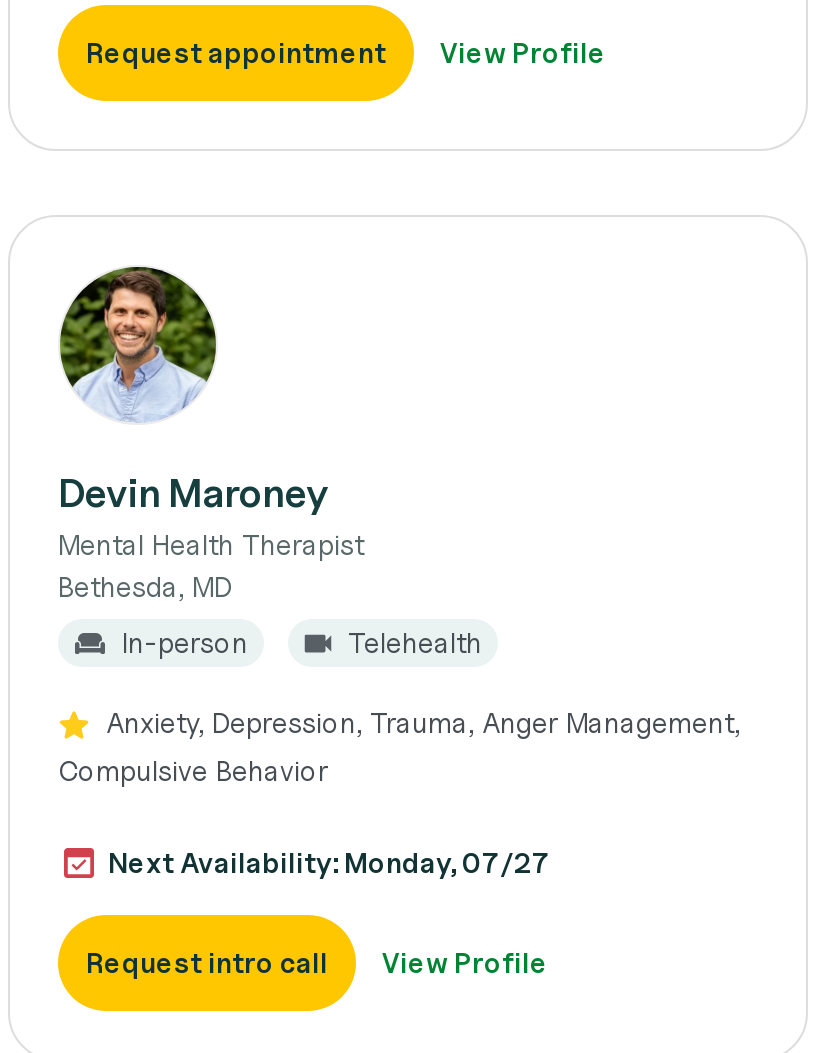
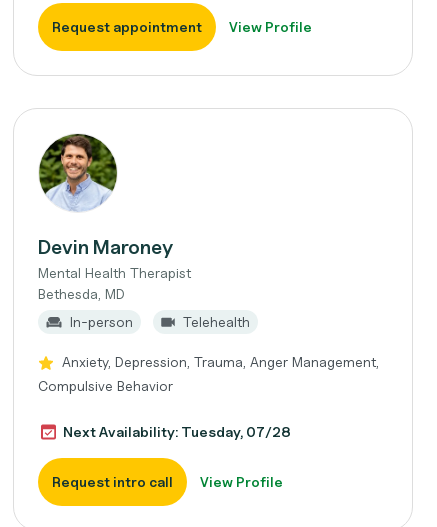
- Next Availability: Monday, 07/27
+ Next Availability: Tuesday, 07/28
